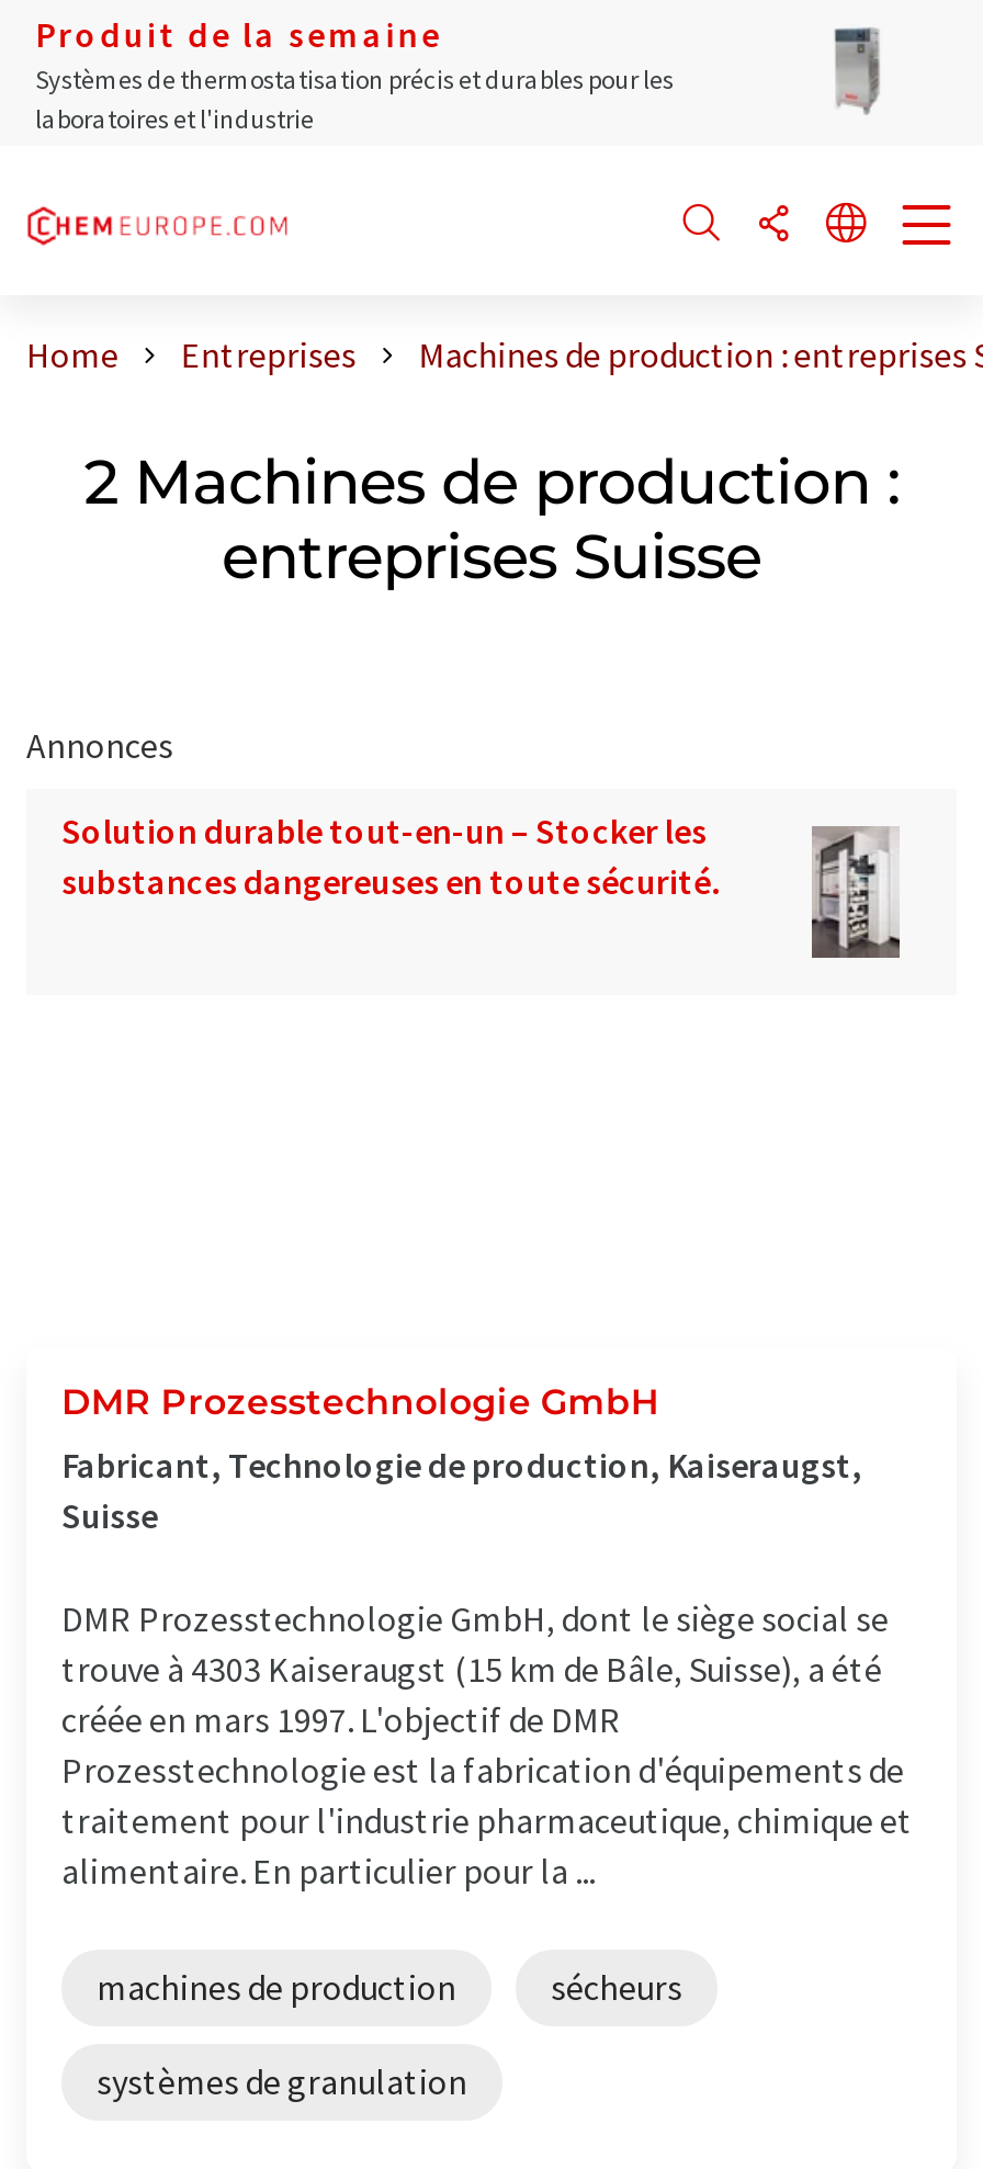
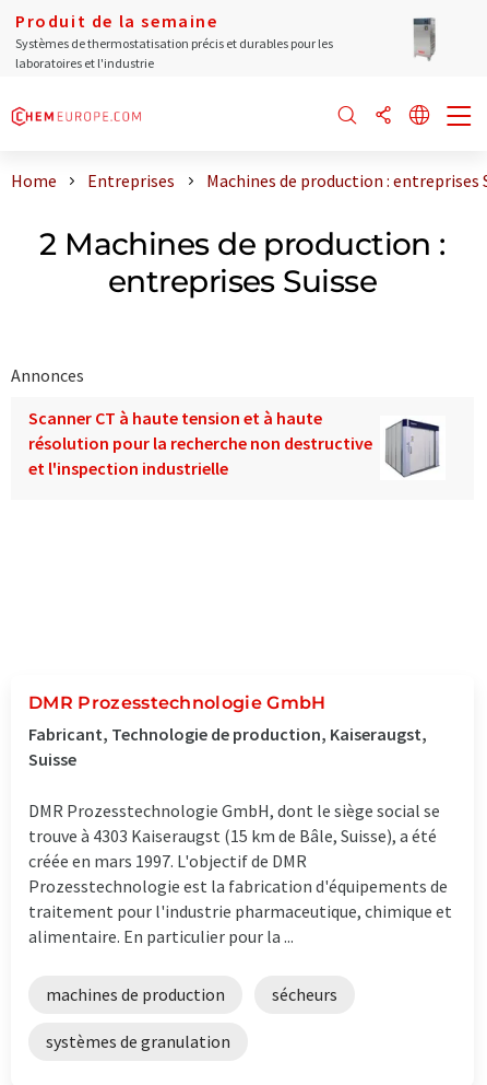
- [image]
- Solution durable tout-en-un – Stocker les
- substances dangereuses en toute sécurité.
+ [image]
+ Scanner CT à haute tension et à haute
+ résolution pour la recherche non destructive
+ et l'inspection industrielle
